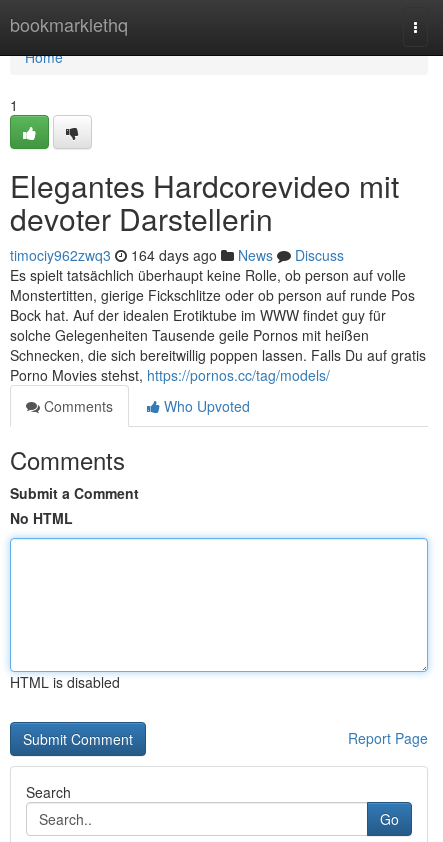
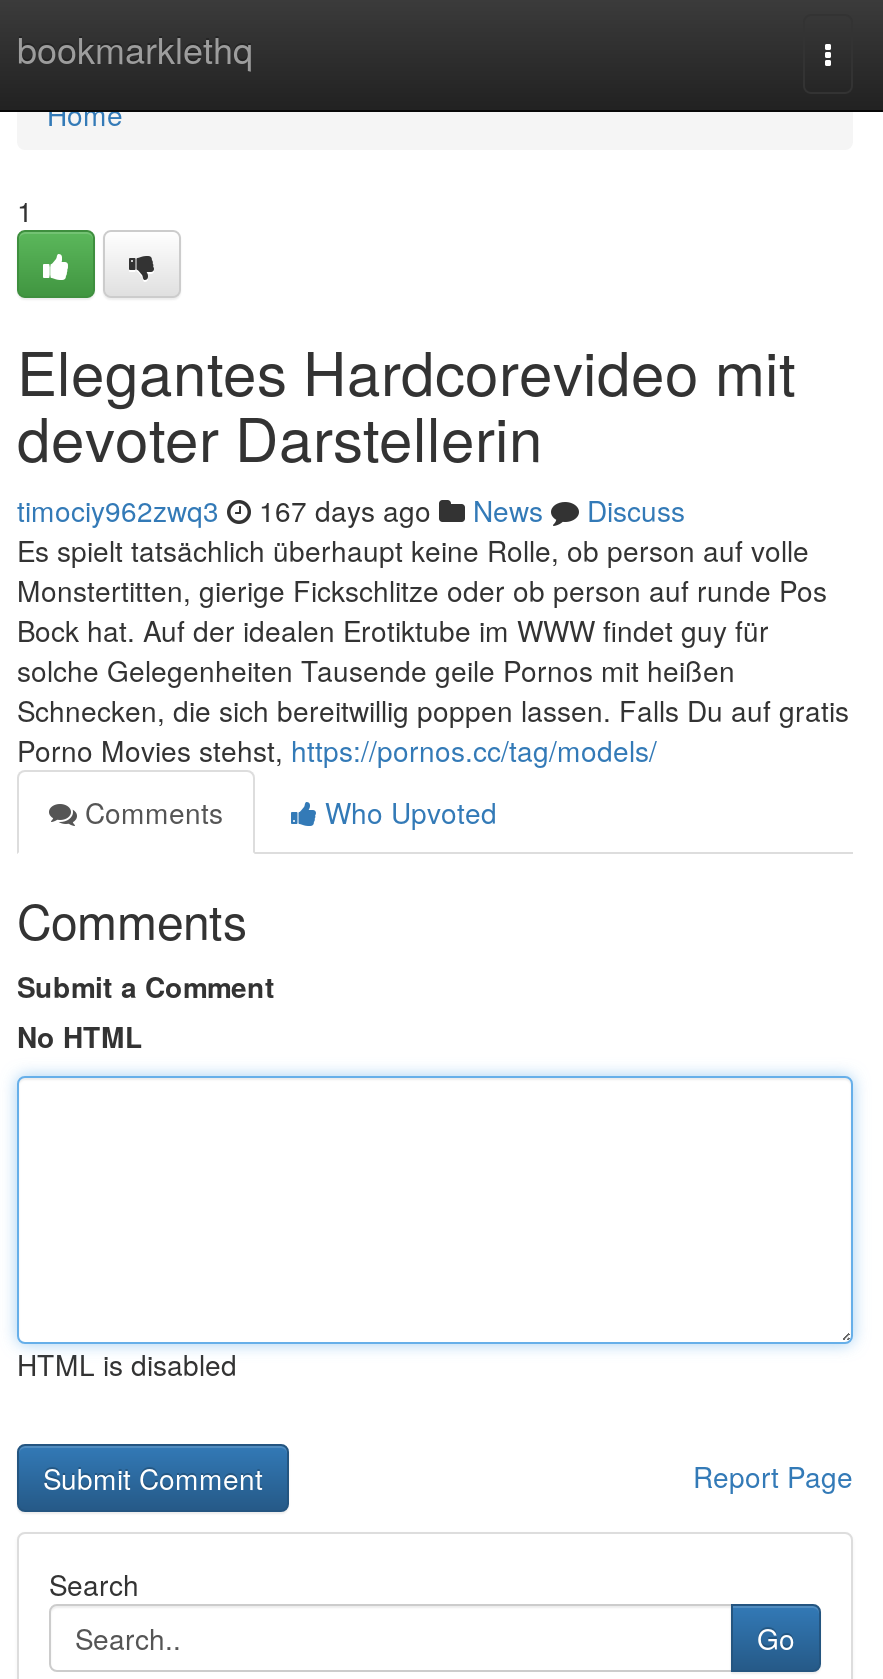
- timociy962zwq3 164 days ago News Discuss
+ timociy962zwq3 167 days ago News Discuss
